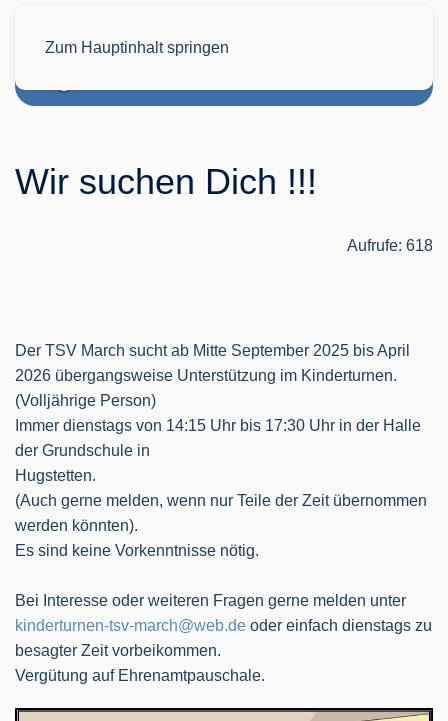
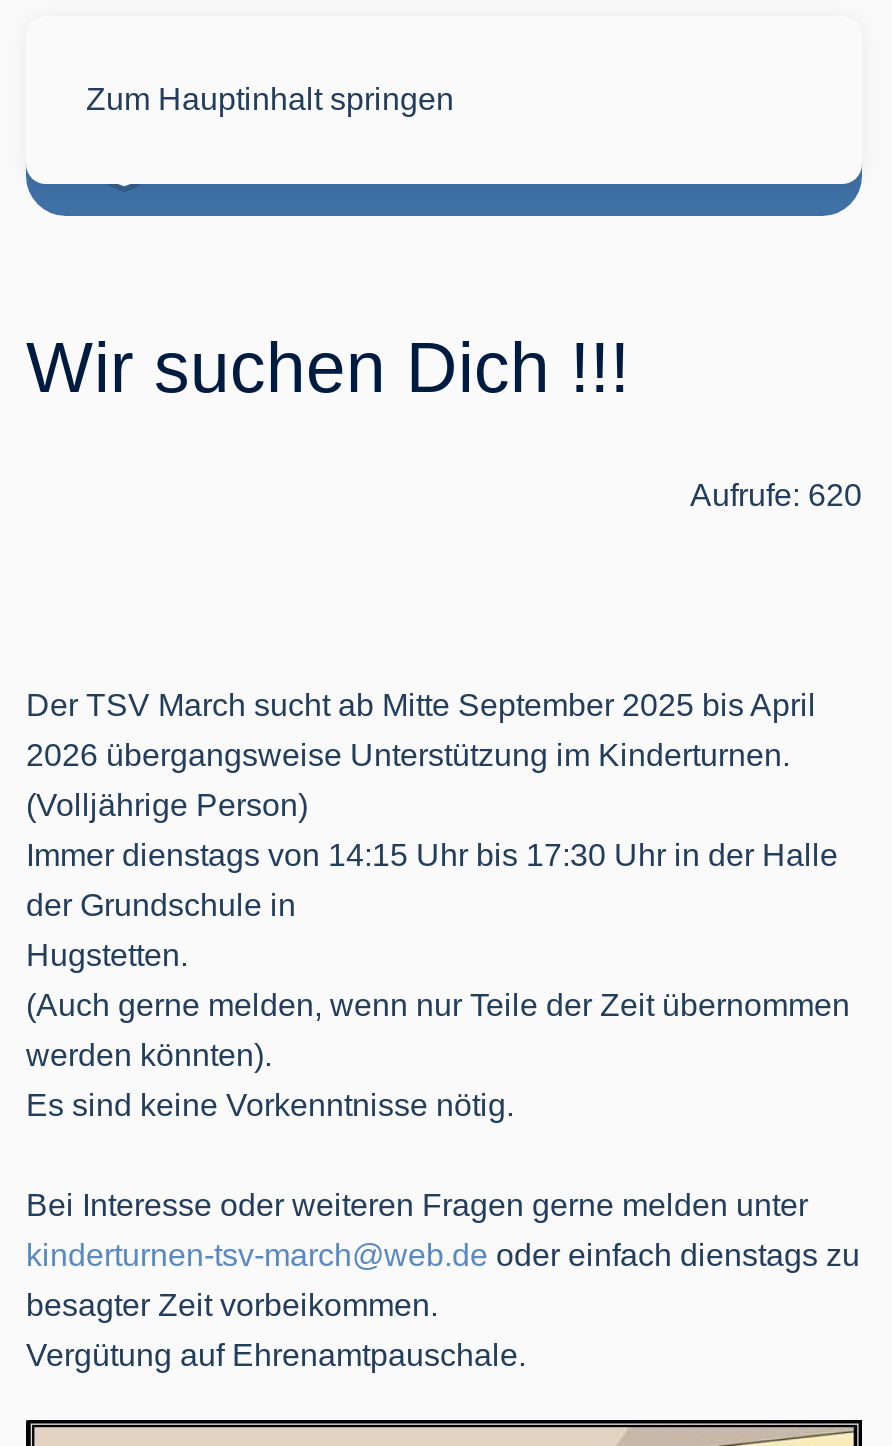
- Aufrufe: 618
+ Aufrufe: 620
